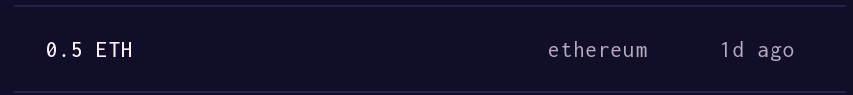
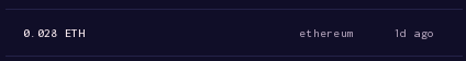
- 0.5 ETH
+ 0.028 ETH
